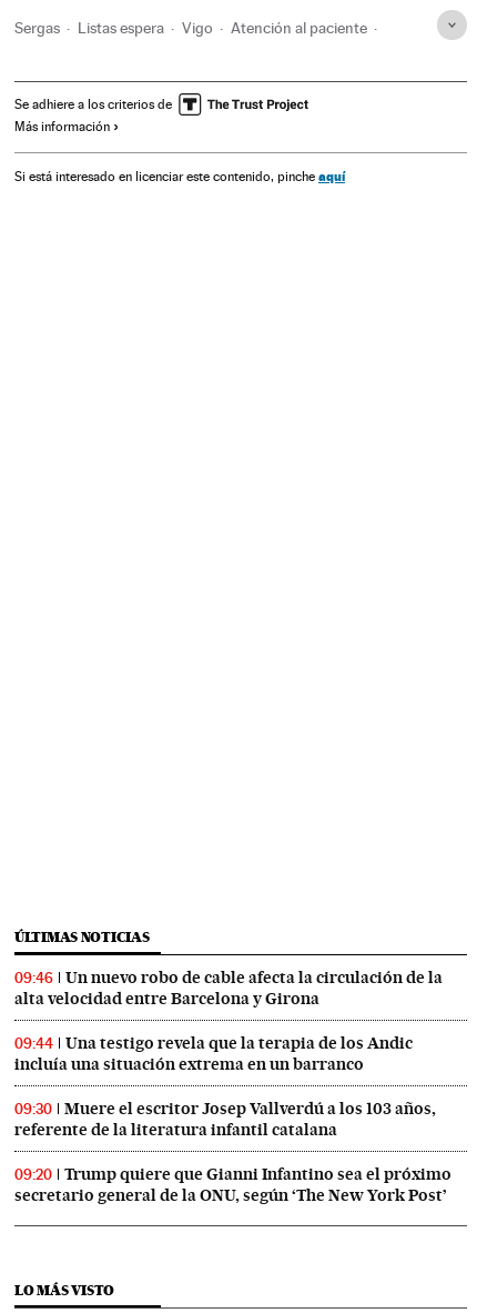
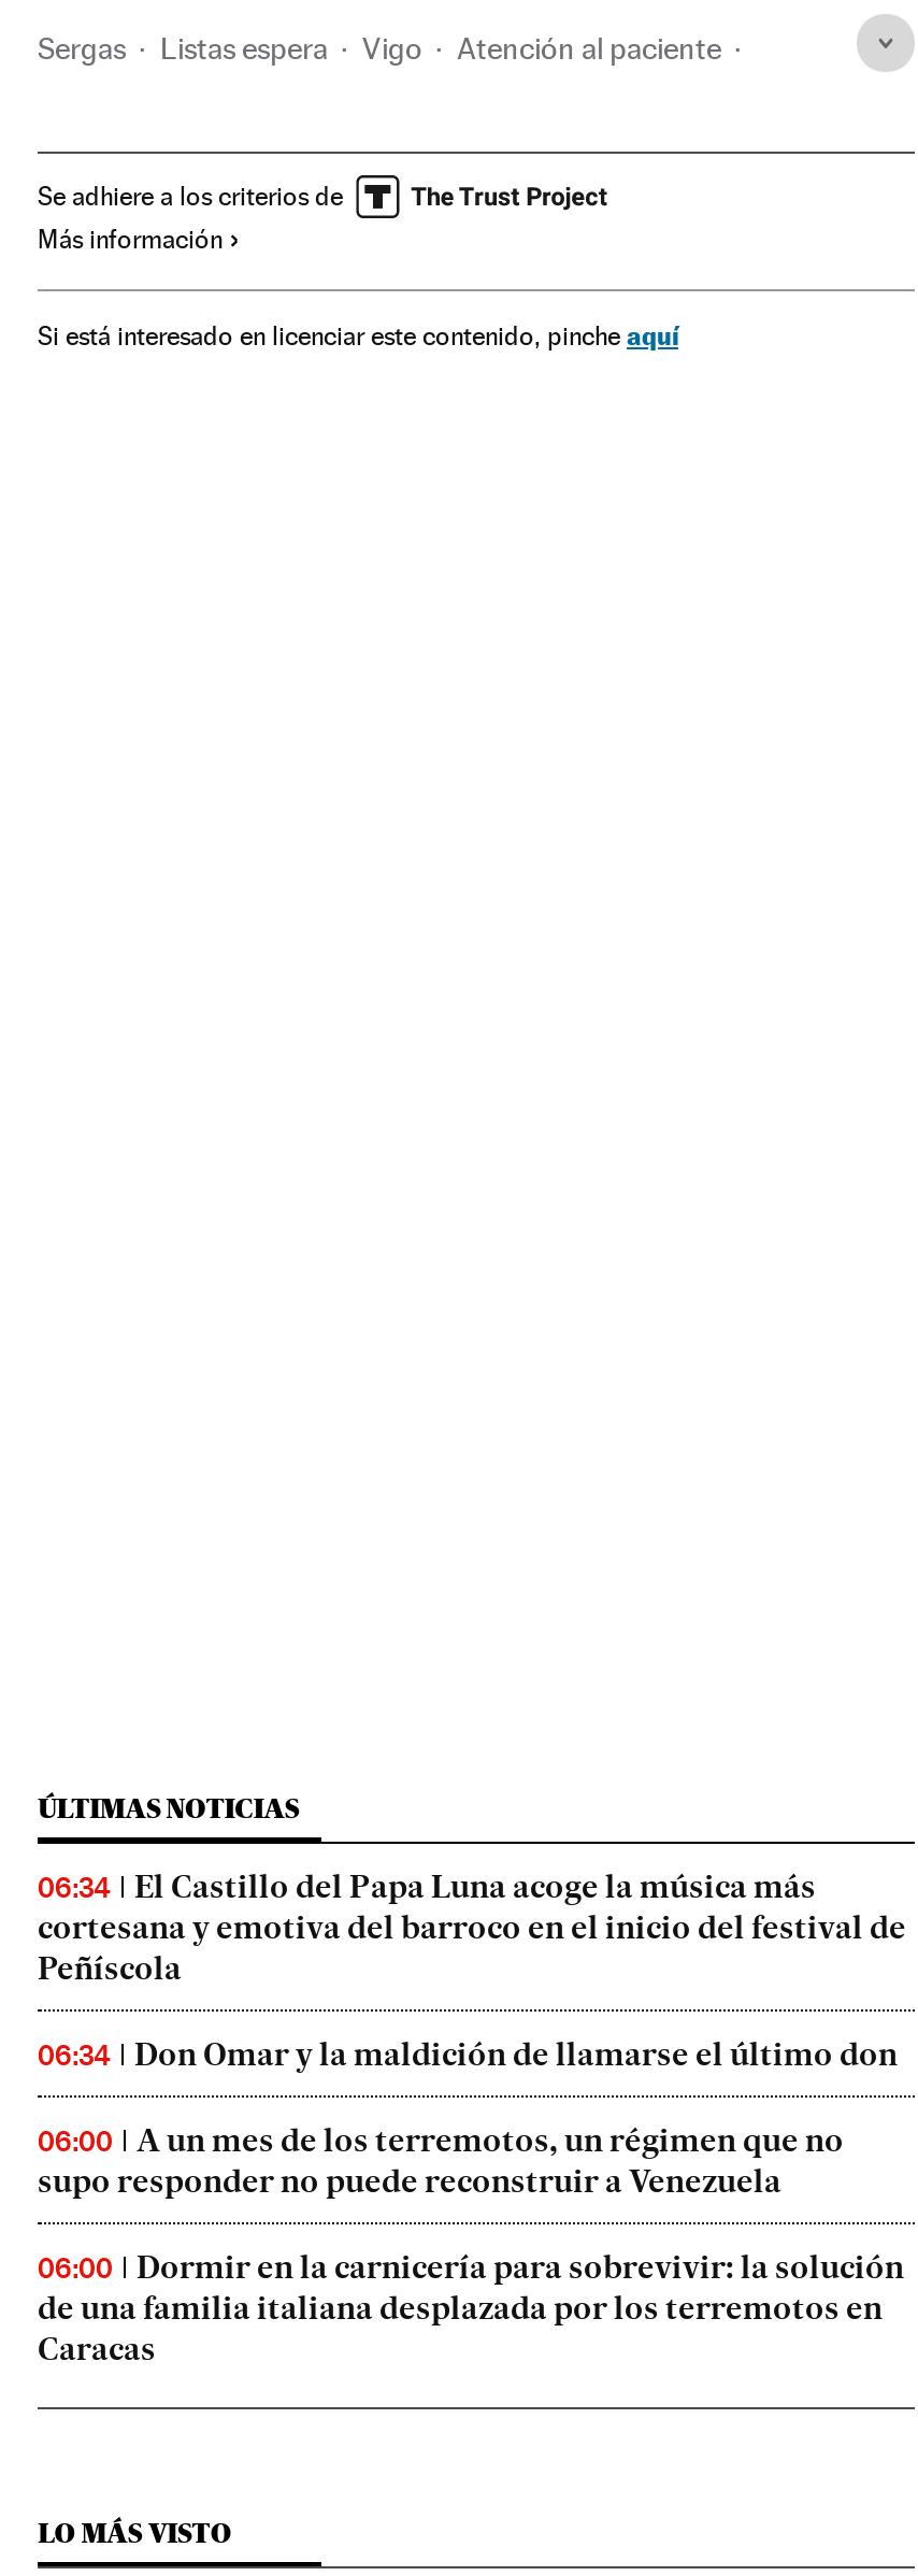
- 09:46
- Un nuevo robo de cable afecta la circulación de la
- alta velocidad entre Barcelona y Girona
+ 06:34
+ El Castillo del Papa Luna acoge la música más
+ cortesana y emotiva del barroco en el inicio del festival de
+ Peñíscola

- 09:44
- Una testigo revela que la terapia de los Andic
- incluía una situación extrema en un barranco
+ 06:34
+ Don Omar y la maldición de llamarse el último don

- 09:30
- Muere el escritor Josep Vallverdú a los 103 años,
- referente de la literatura infantil catalana
+ 06:00
+ A un mes de los terremotos, un régimen que no
+ supo responder no puede reconstruir a Venezuela

- 09:20
- Trump quiere que Gianni Infantino sea el próximo
- secretario general de la ONU, según ‘The New York Post’
+ 06:00
+ Dormir en la carnicería para sobrevivir: la solución
+ de una familia italiana desplazada por los terremotos en
+ Caracas
